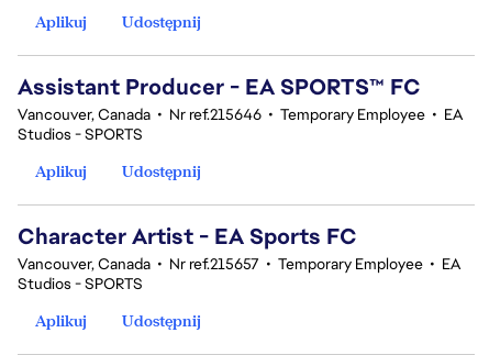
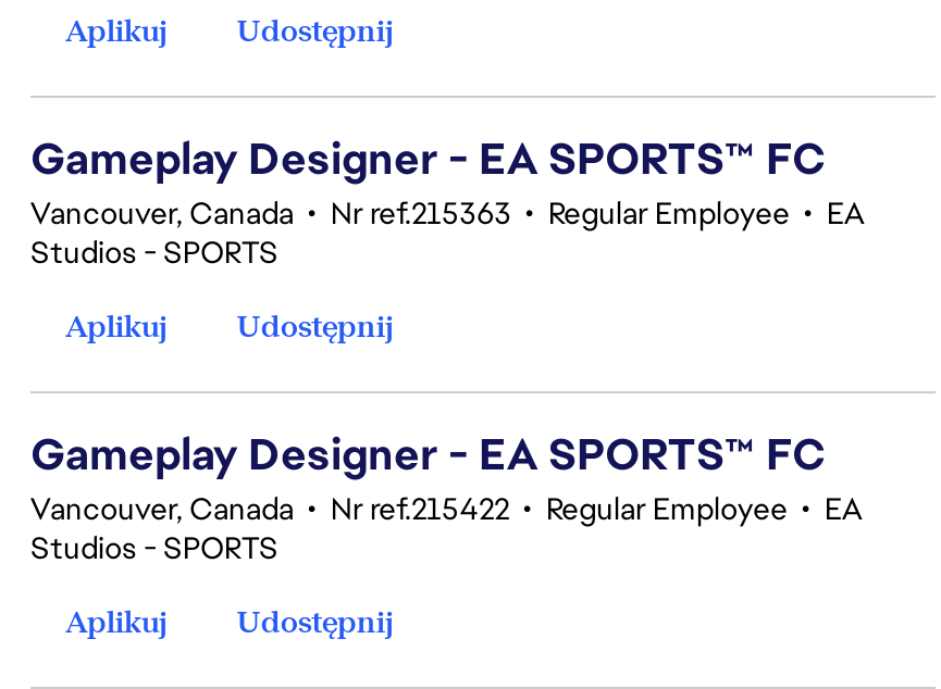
- Assistant Producer - EA SPORTS™ FC
+ Gameplay Designer - EA SPORTS™ FC

- Vancouver, Canada • Nr ref.215646 • Temporary Employee • EA
+ Vancouver, Canada • Nr ref.215363 • Regular Employee • EA

- Character Artist - EA Sports FC
+ Gameplay Designer - EA SPORTS™ FC

- Vancouver, Canada • Nr ref.215657 • Temporary Employee • EA
+ Vancouver, Canada • Nr ref.215422 • Regular Employee • EA
